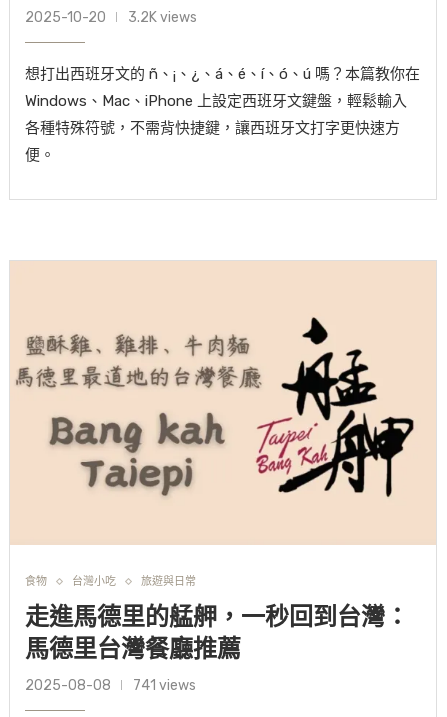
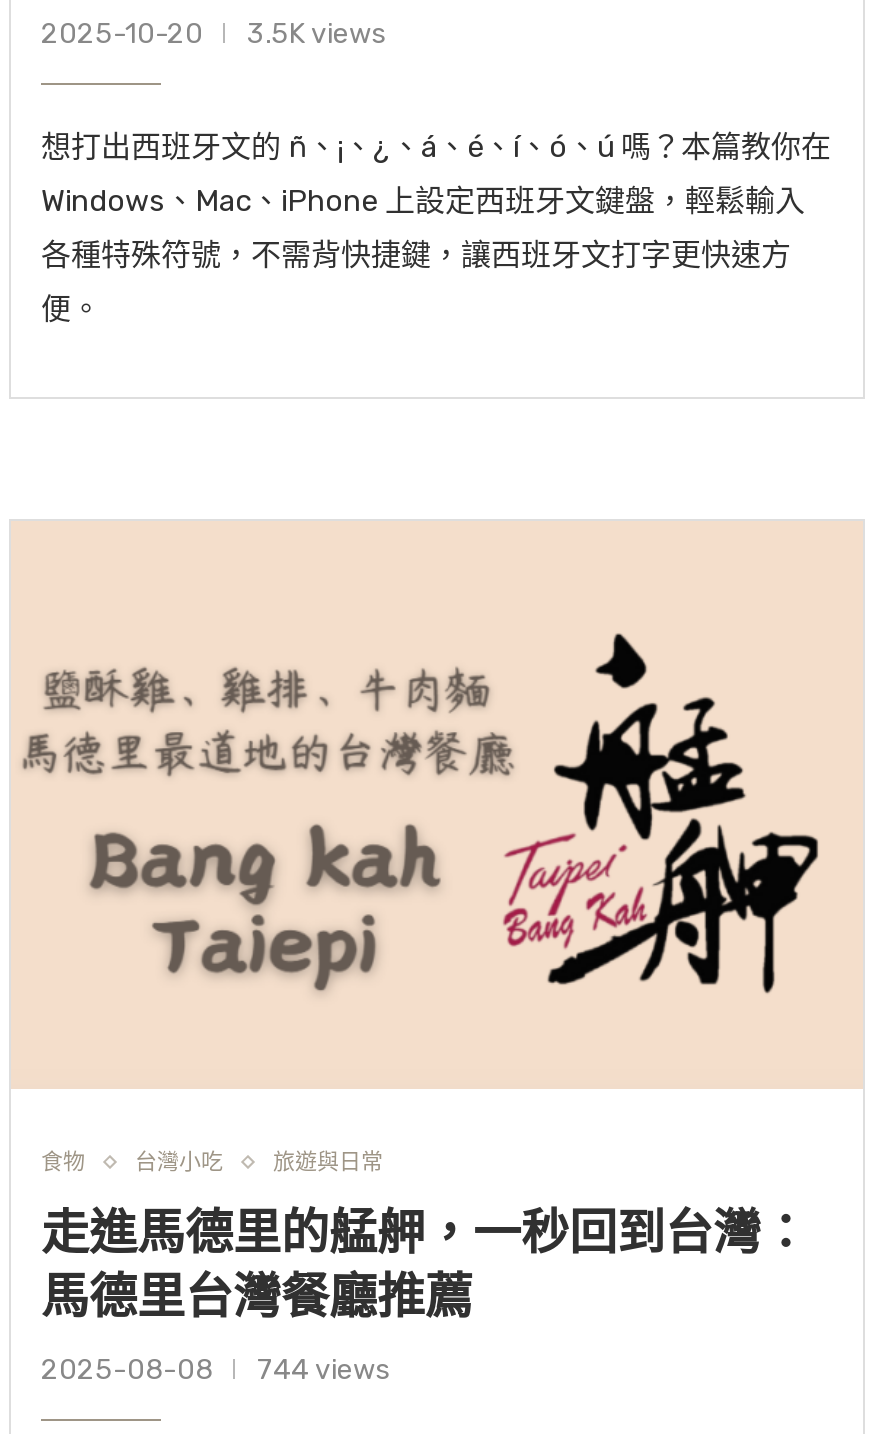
- 2025-10-20 3.2K views
+ 2025-10-20 3.5K views

- 2025-08-08 741 views
+ 2025-08-08 744 views
